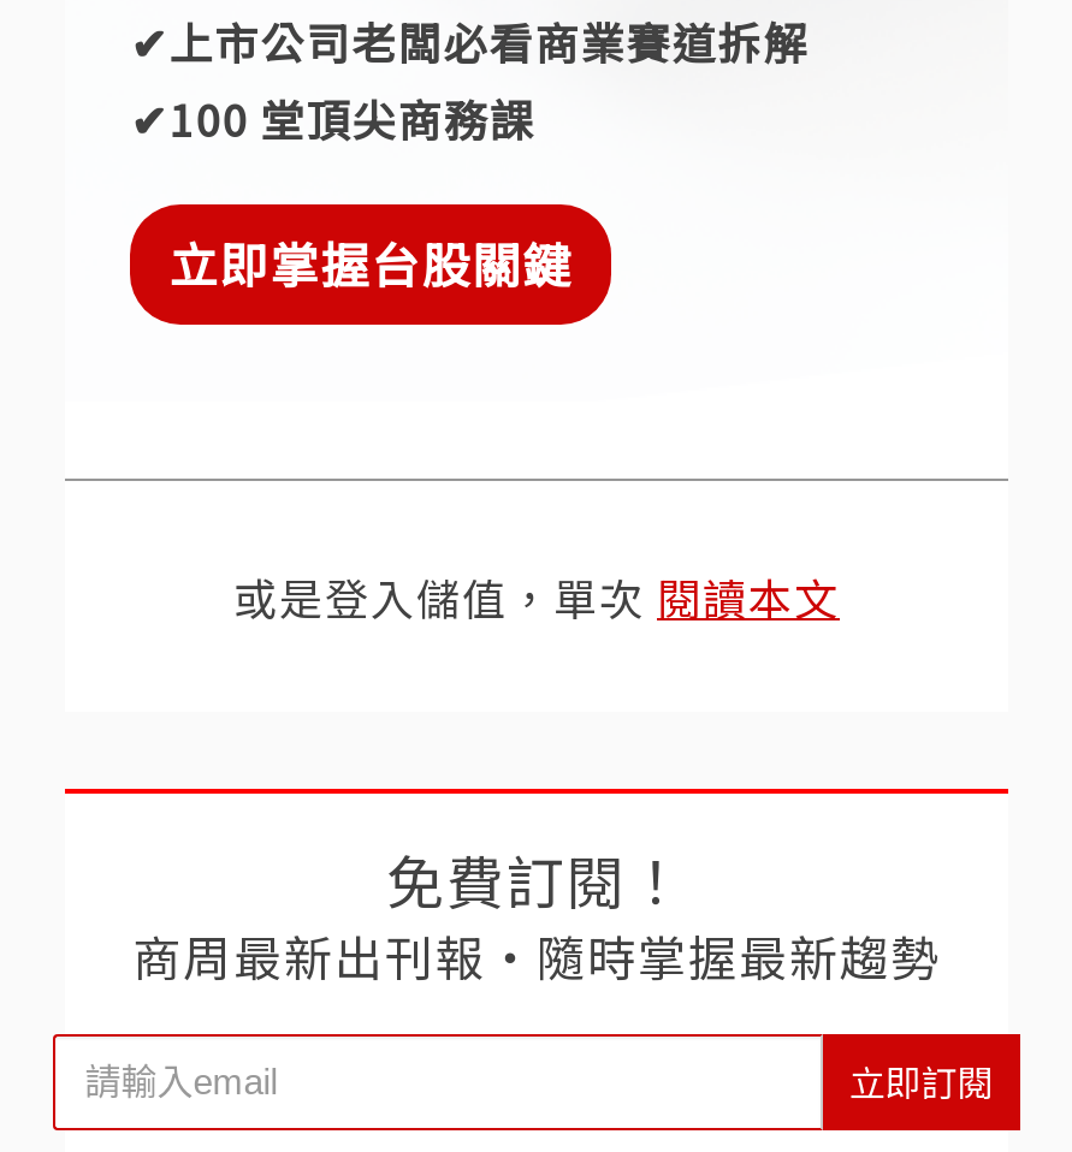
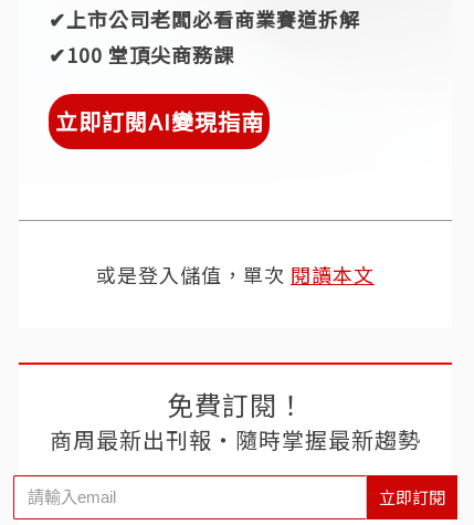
- 立即掌握台股關鍵
+ 立即訂閱AI變現指南
